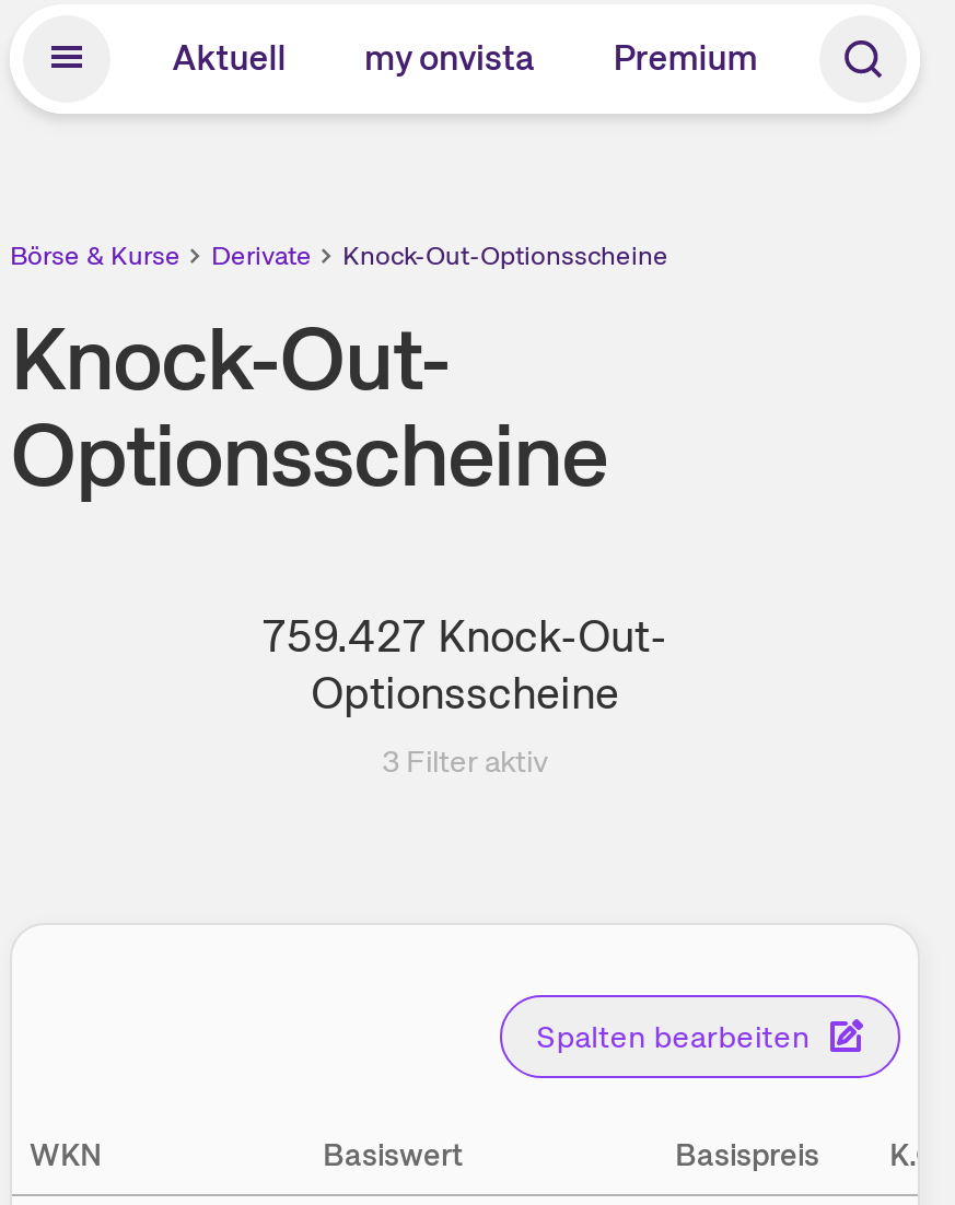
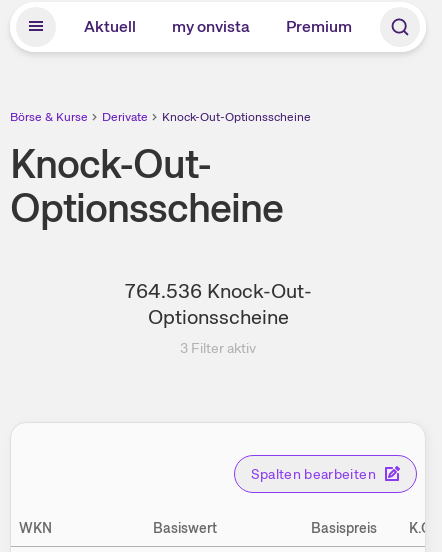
- 759.427 Knock-Out-
+ 764.536 Knock-Out-
